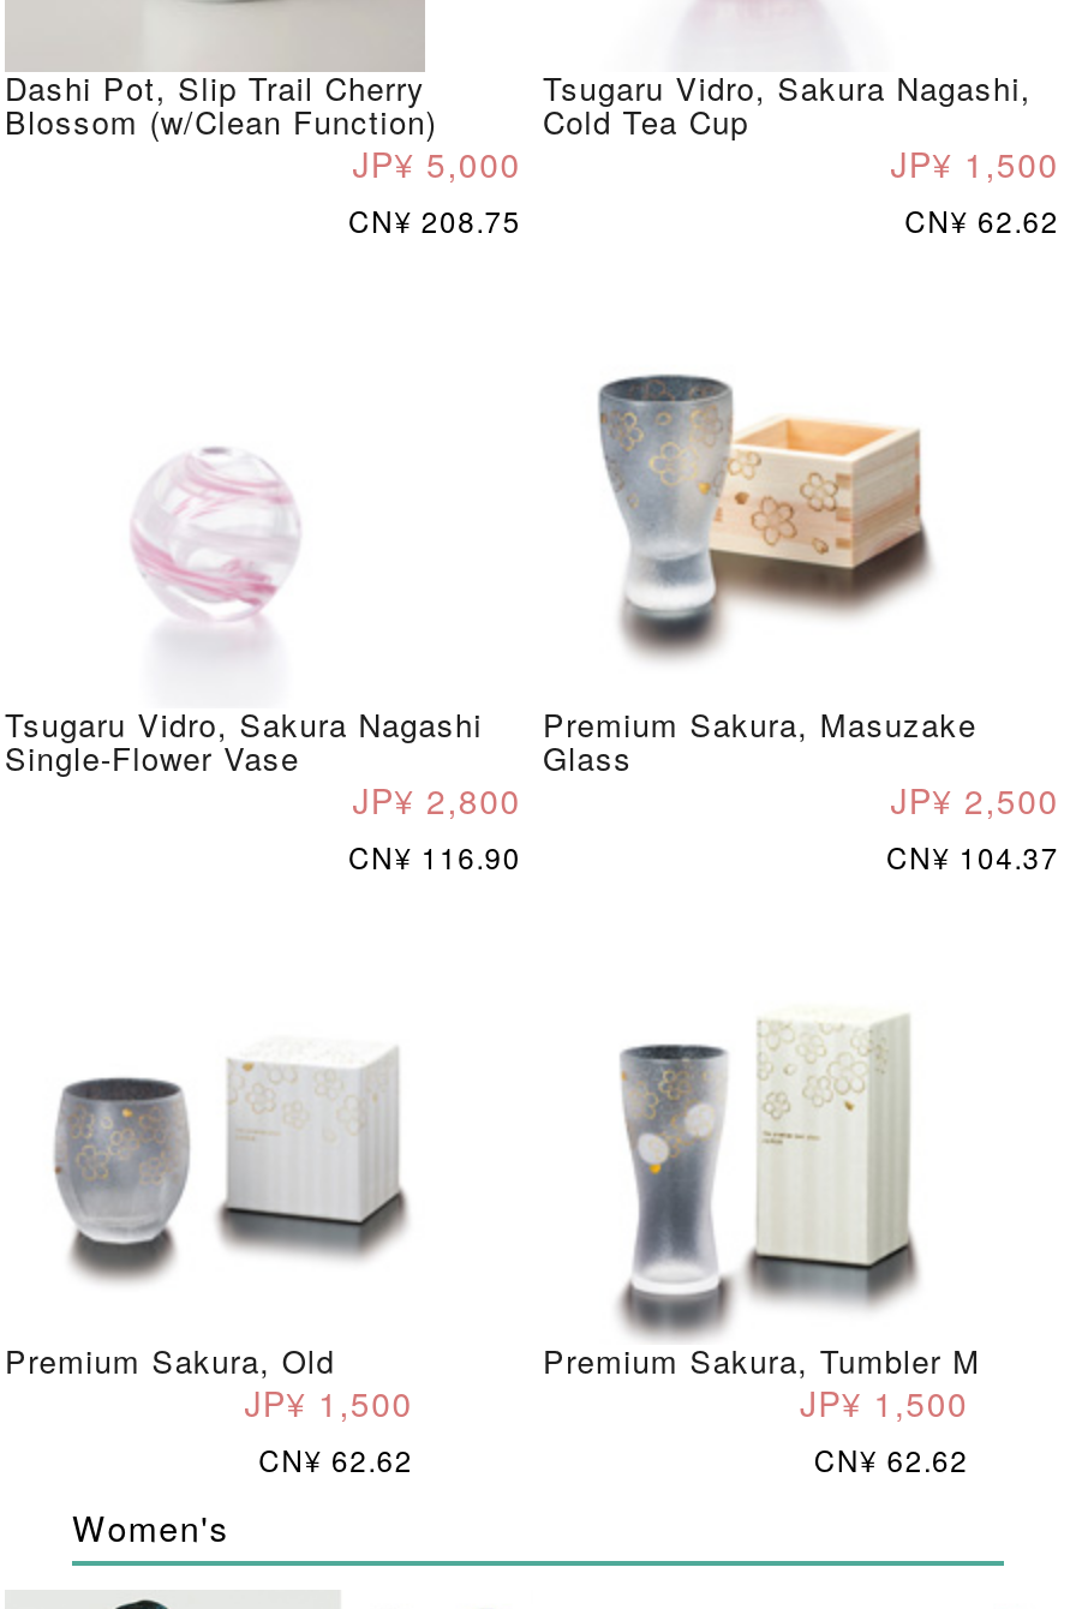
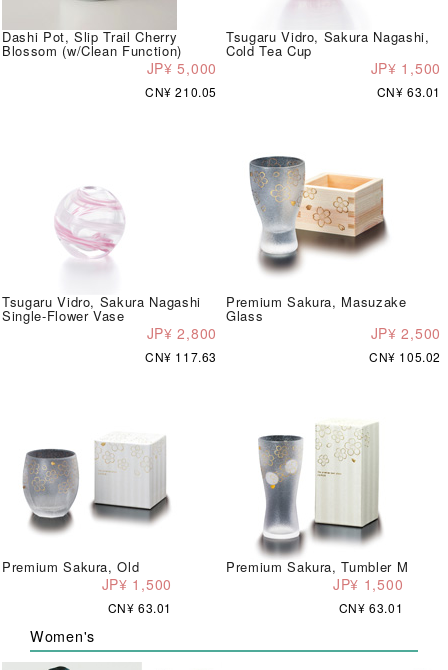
- CN¥ 208.75
+ CN¥ 210.05

- CN¥ 62.62
+ CN¥ 63.01

- CN¥ 116.90
+ CN¥ 117.63

- CN¥ 104.37
+ CN¥ 105.02

- CN¥ 62.62
+ CN¥ 63.01

- CN¥ 62.62
+ CN¥ 63.01
